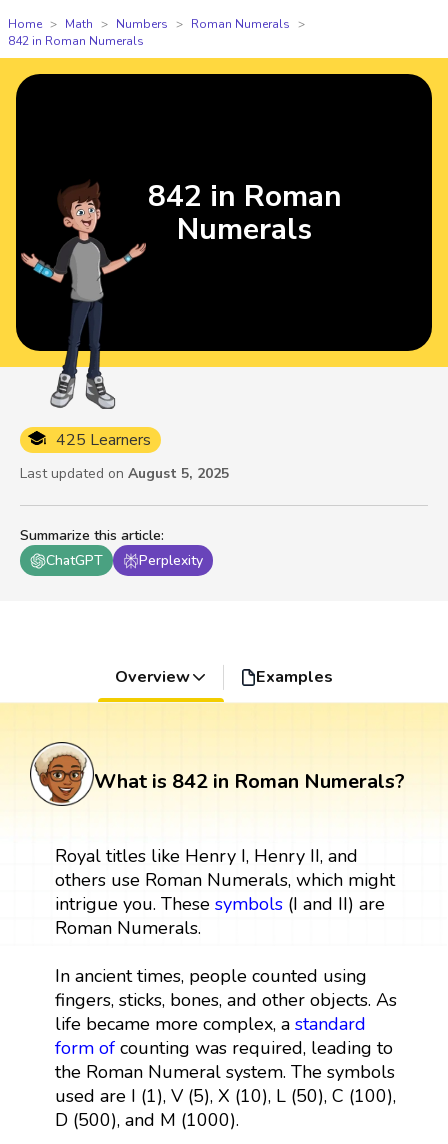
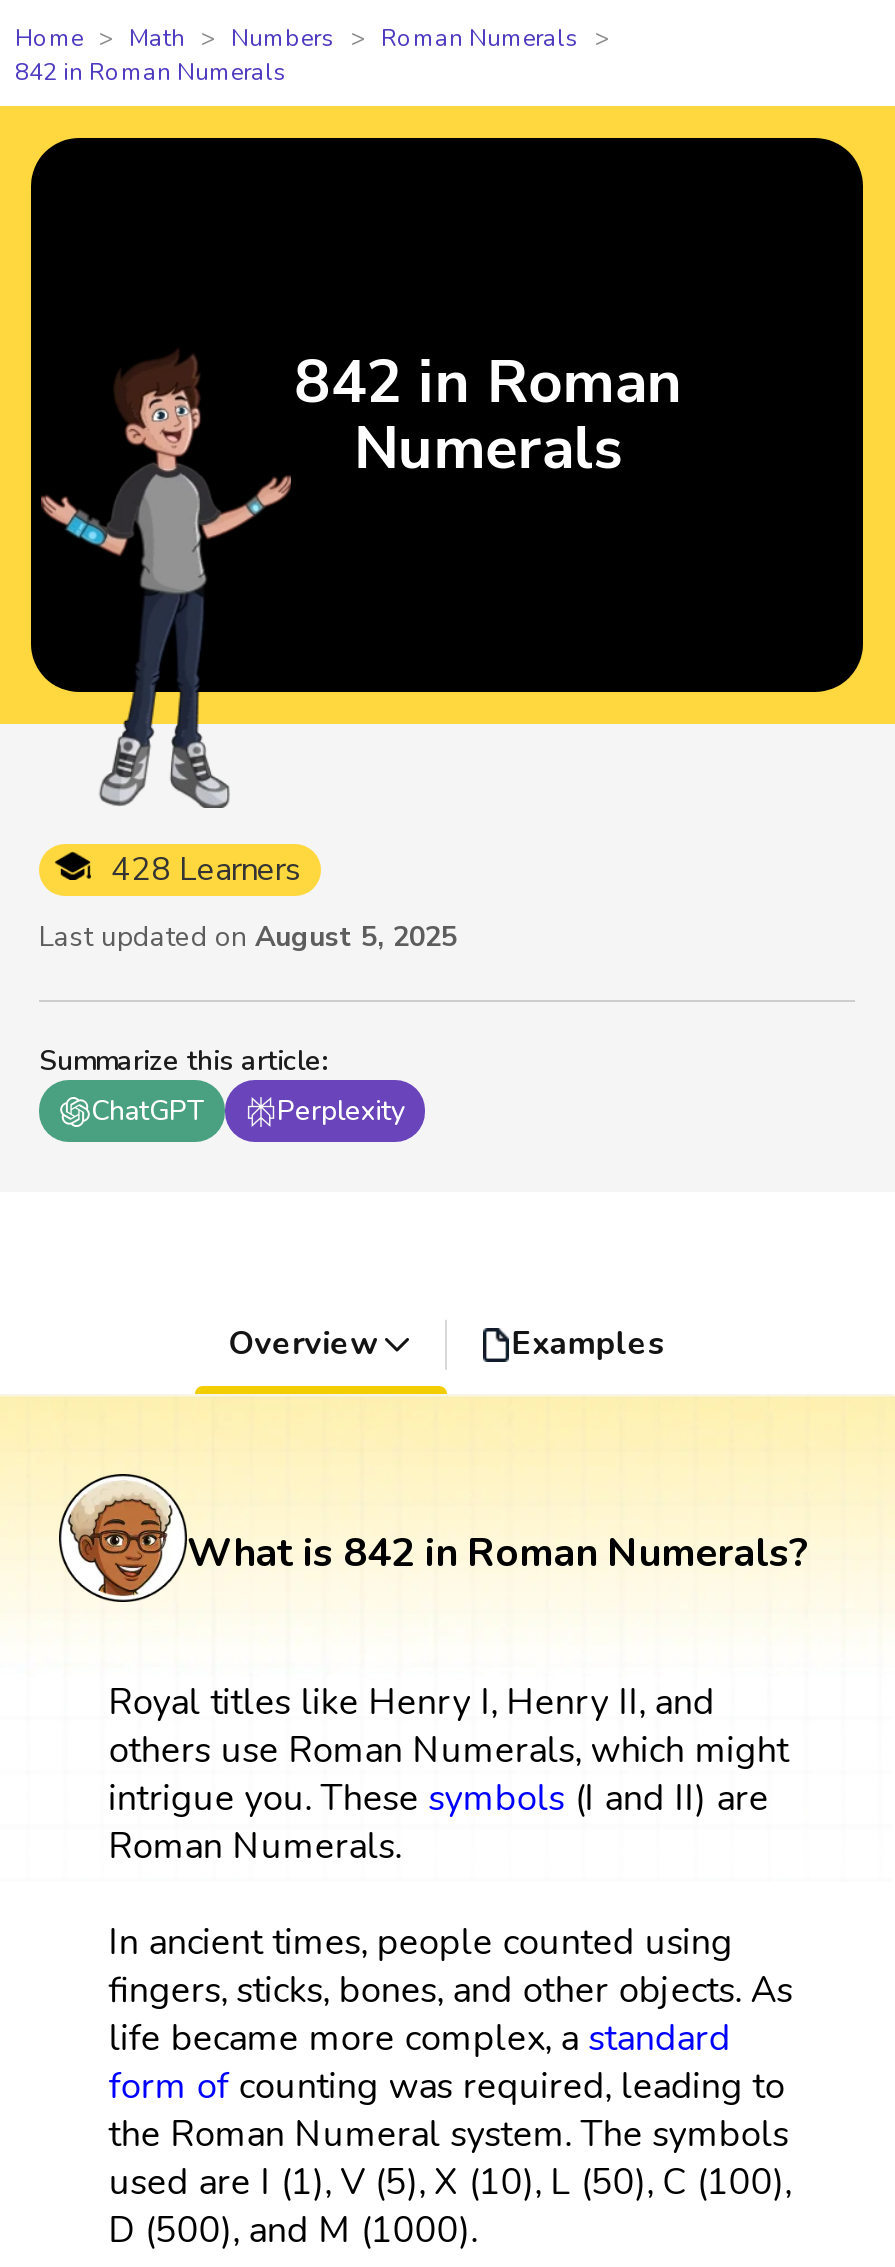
- 425 Learners
+ 428 Learners
